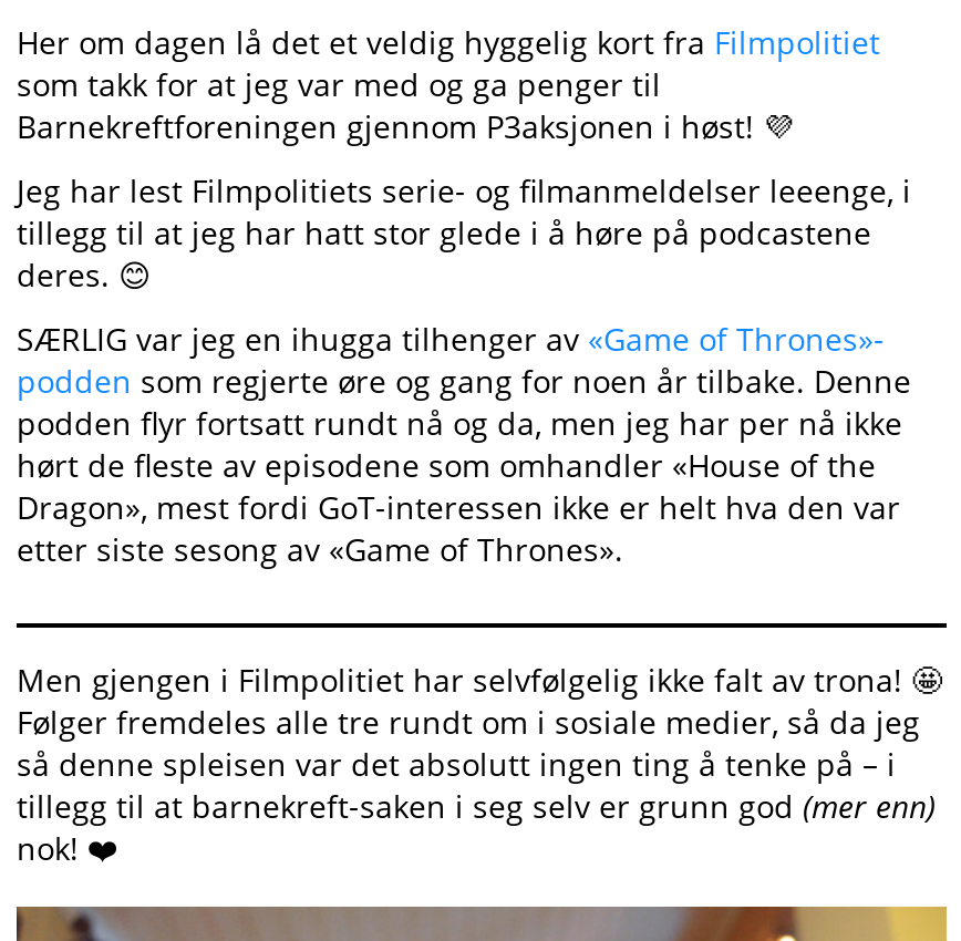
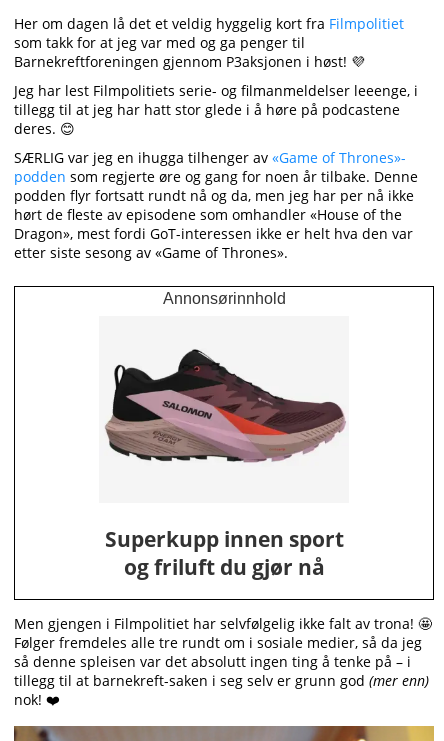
+ [image]
+ Annonsørinnhold

+ Superkupp innen sport
+ og friluft du gjør nå
